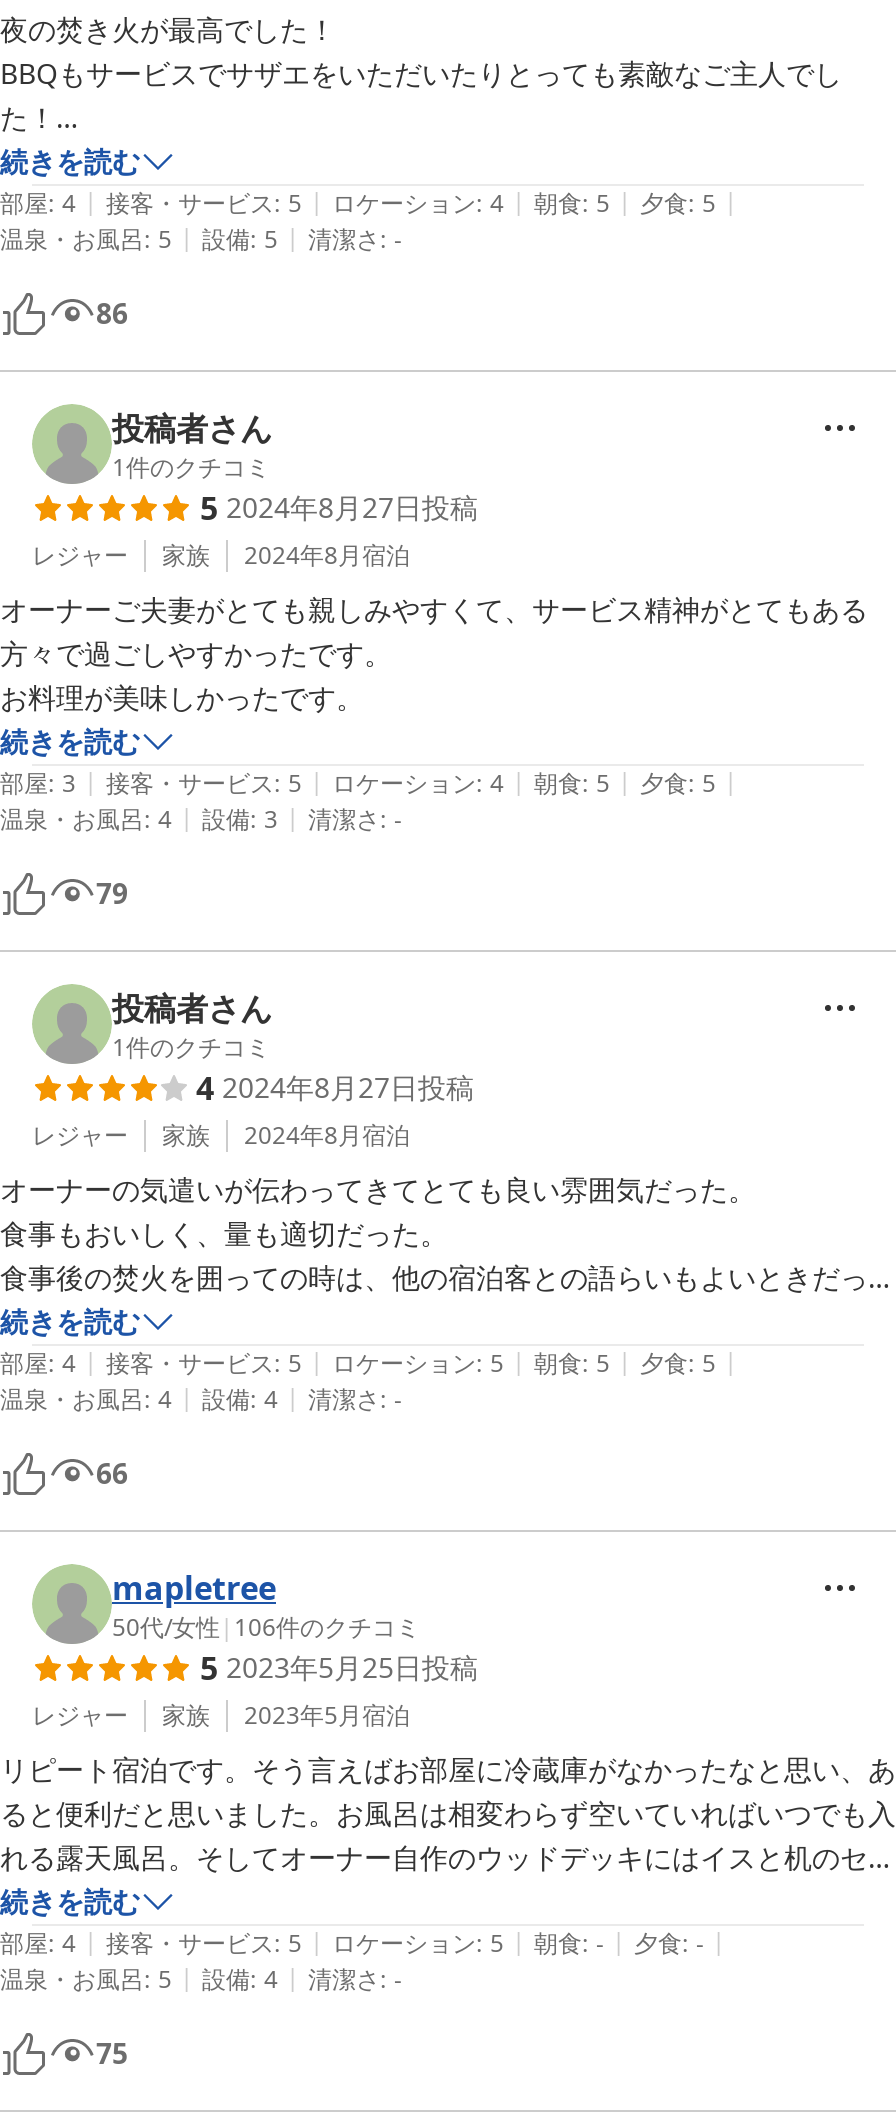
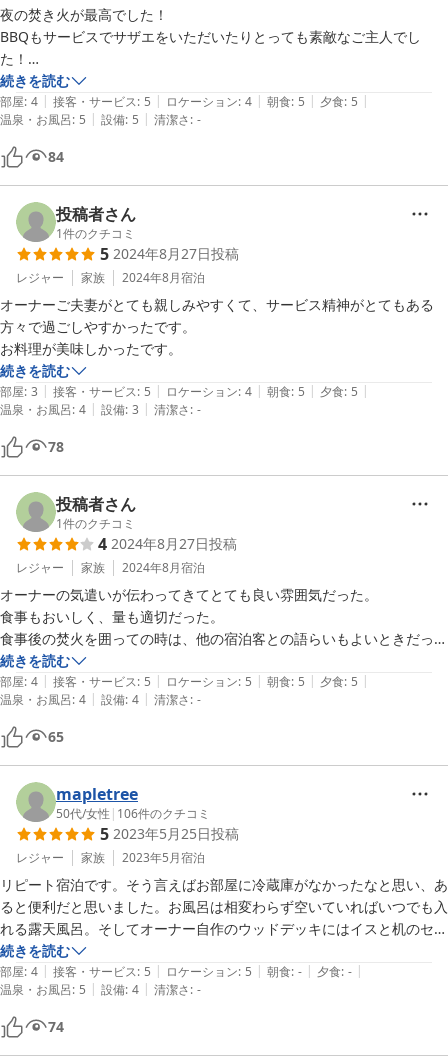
- 86
+ 84

- 79
+ 78

- 66
+ 65

- 75
+ 74
